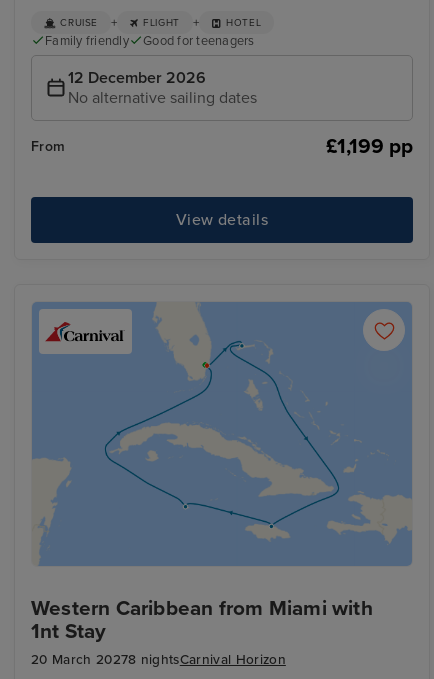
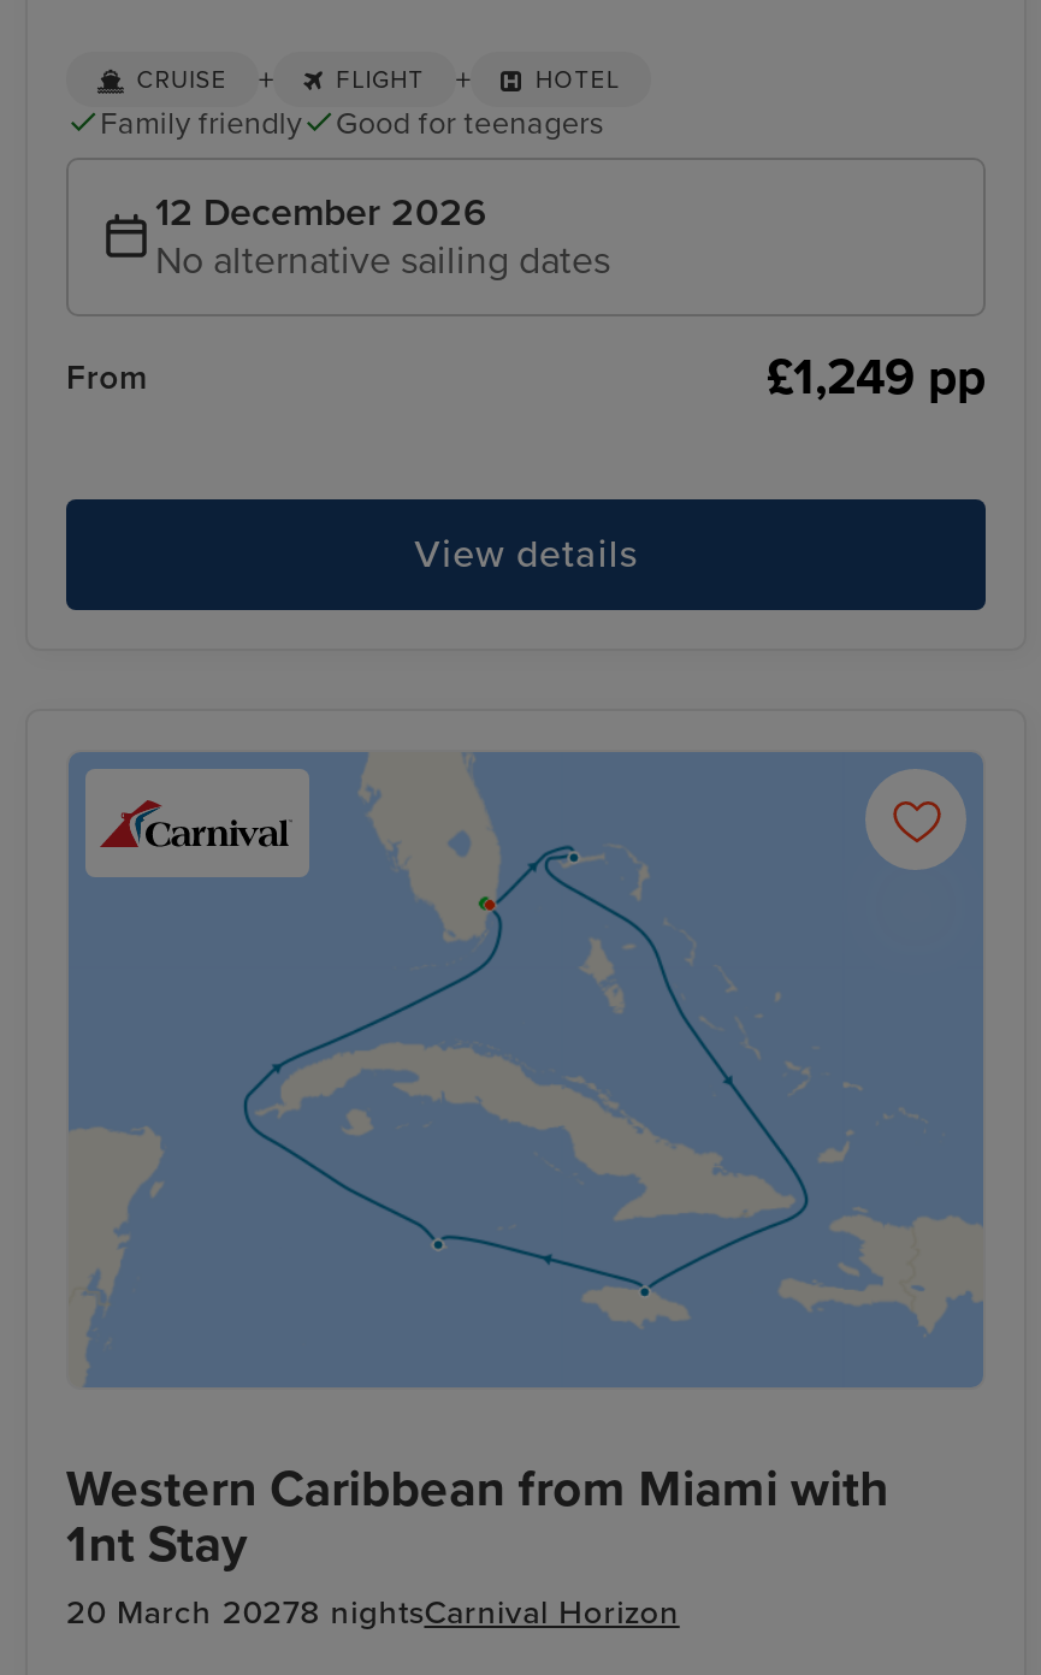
- £1,199 pp
+ £1,249 pp
